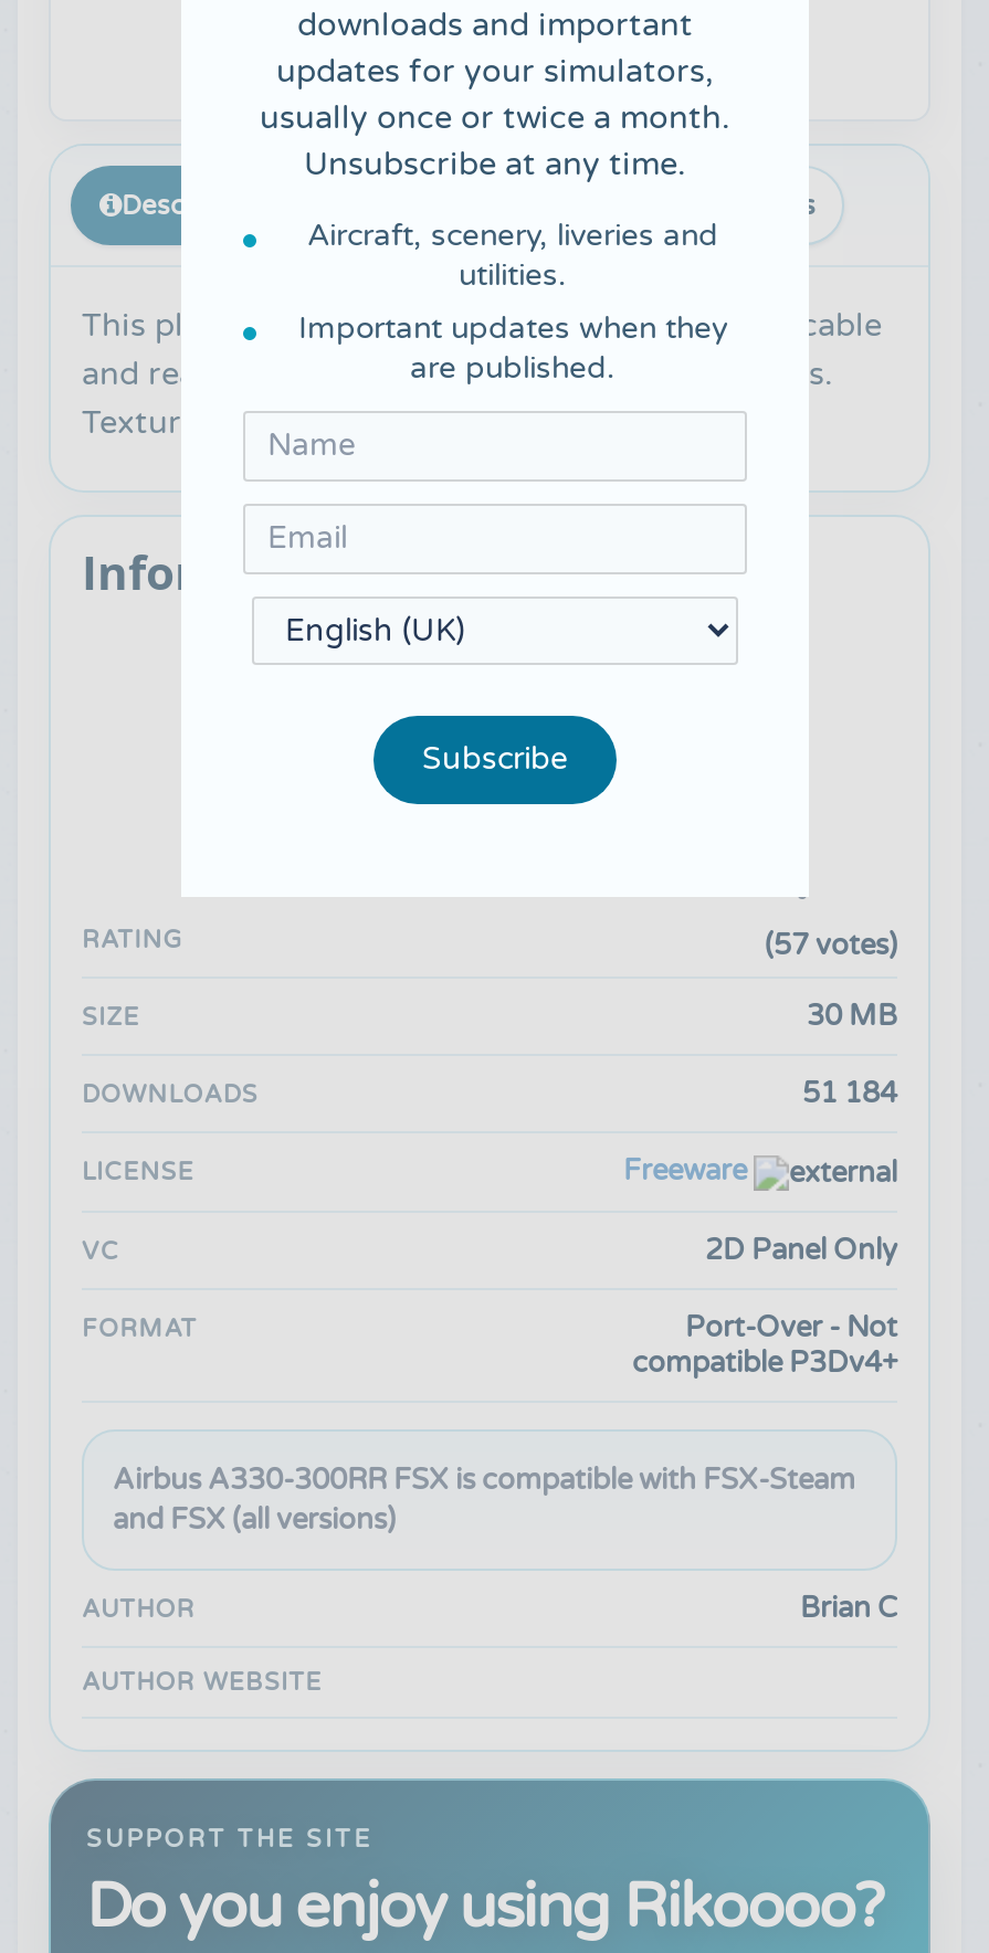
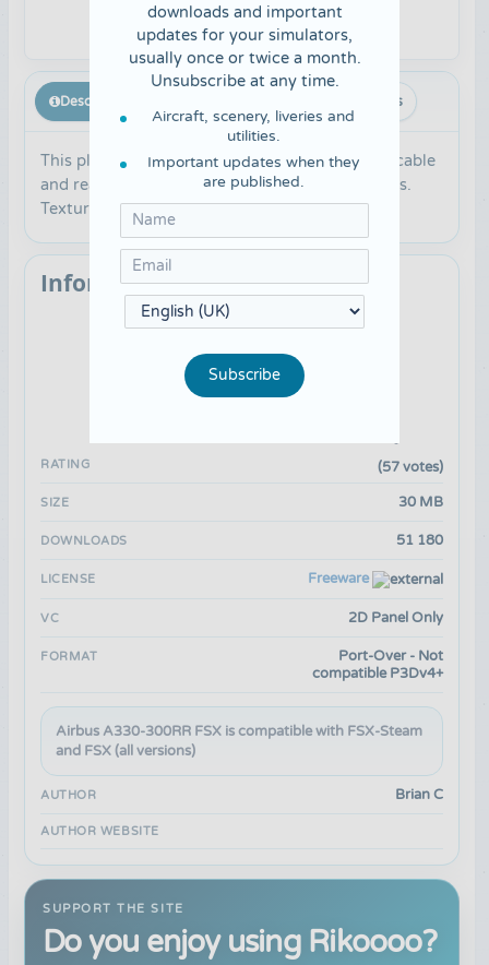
- 51 184
+ 51 180
